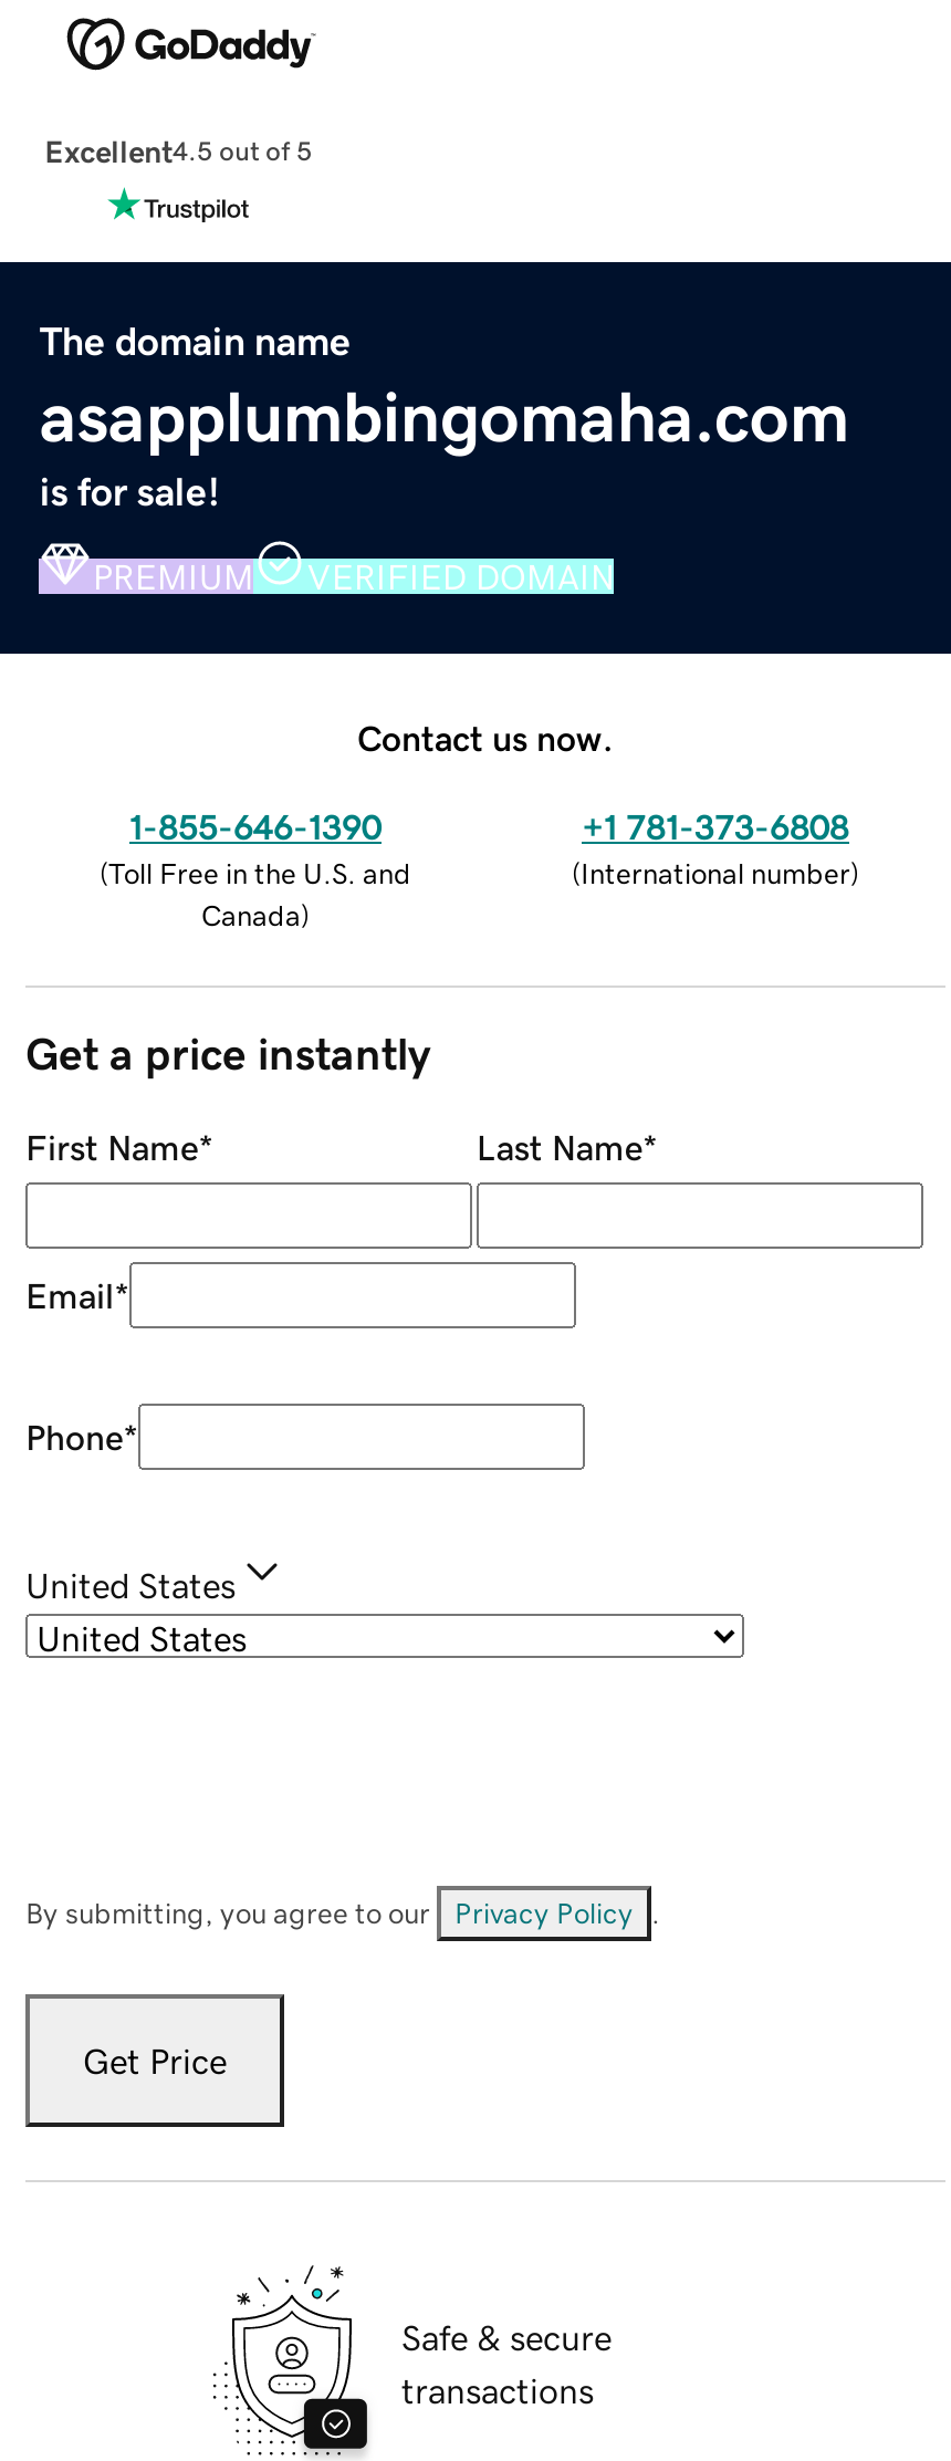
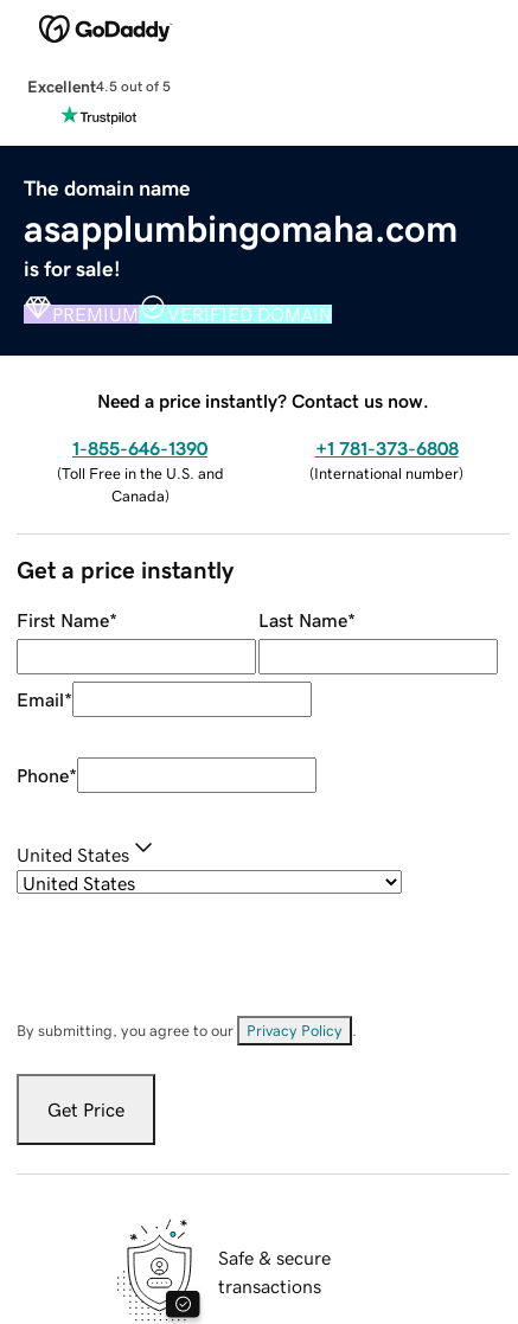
- Contact us now.
+ Need a price instantly? Contact us now.
